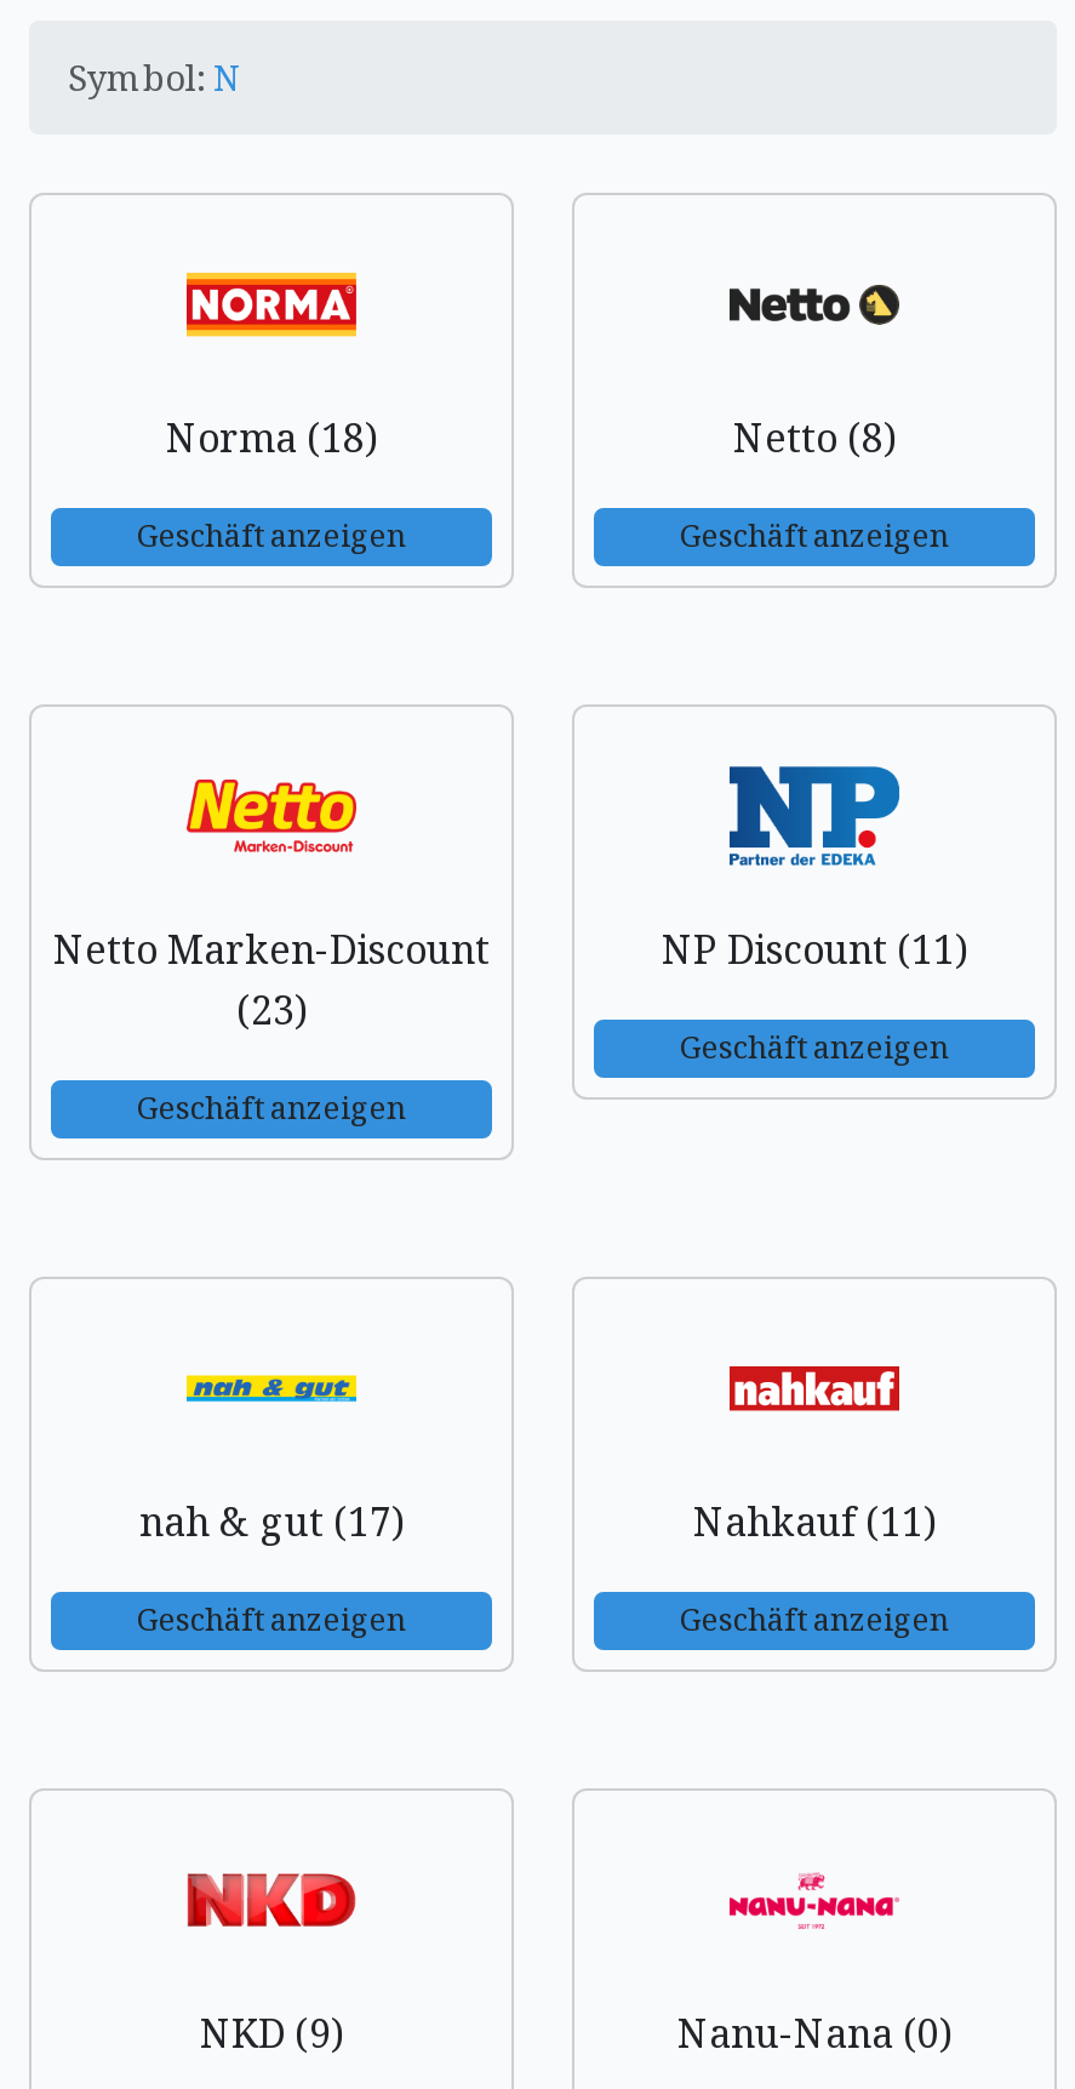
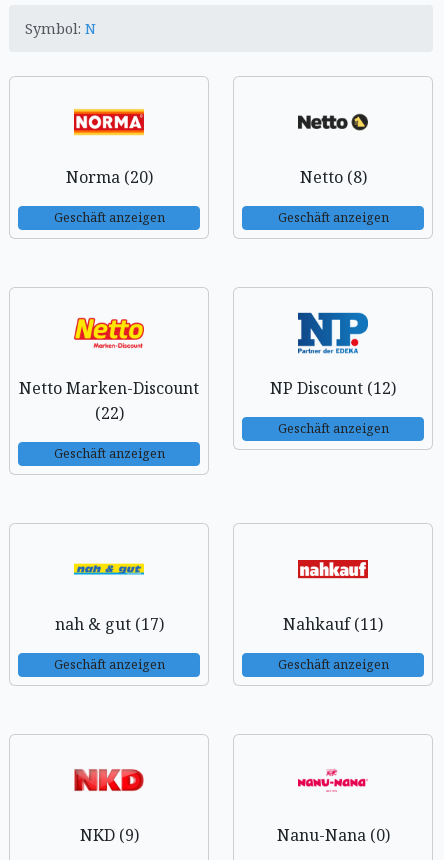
- Norma (18)
+ Norma (20)

- NP Discount (11)
+ NP Discount (12)

- (23)
+ (22)
